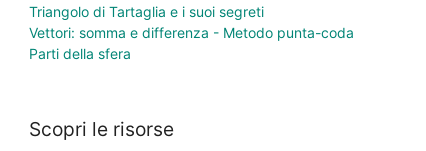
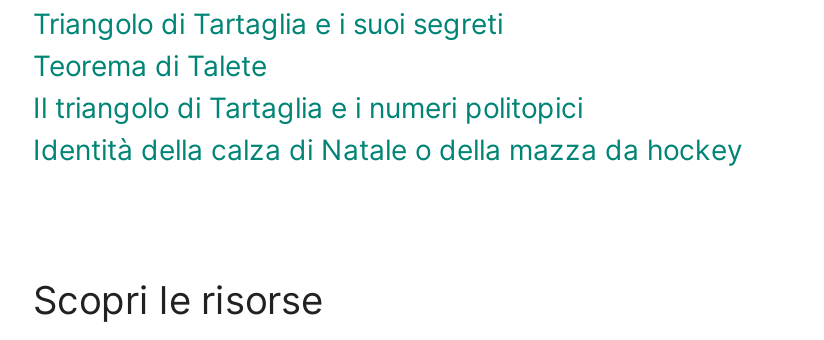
- Vettori: somma e differenza - Metodo punta-coda
- Parti della sfera
+ Teorema di Talete
+ Il triangolo di Tartaglia e i numeri politopici
+ Identità della calza di Natale o della mazza da hockey
